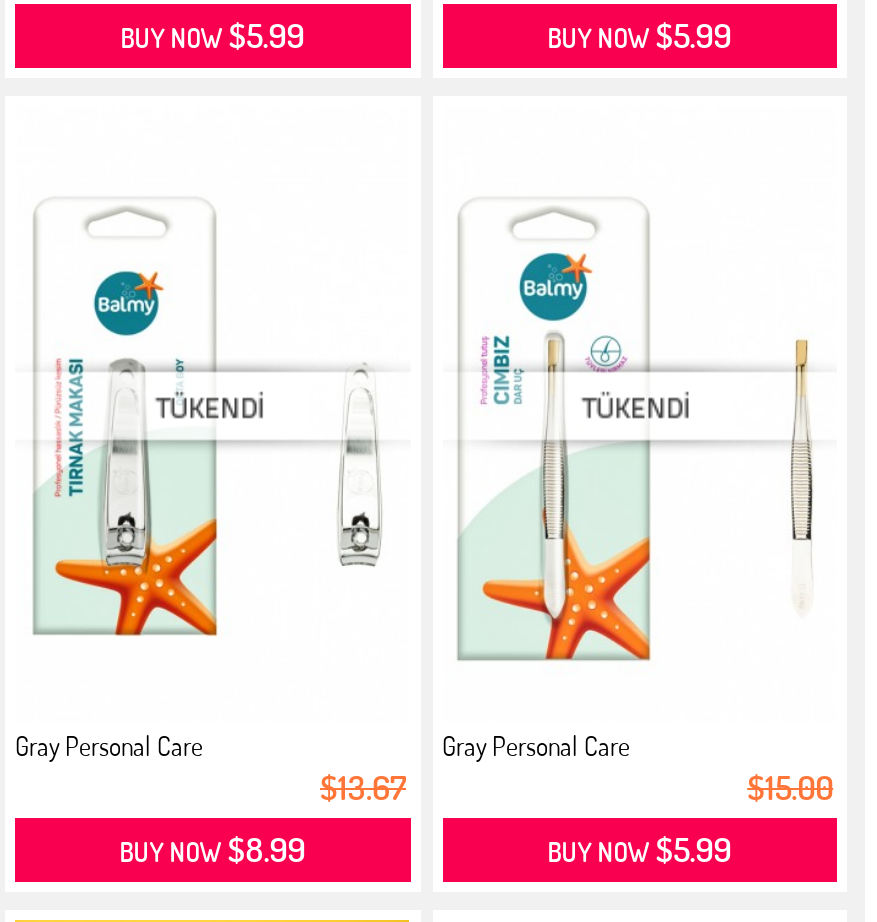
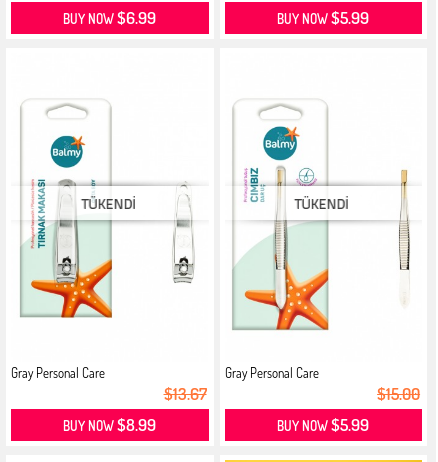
- BUY NOW $5.99
+ BUY NOW $6.99
